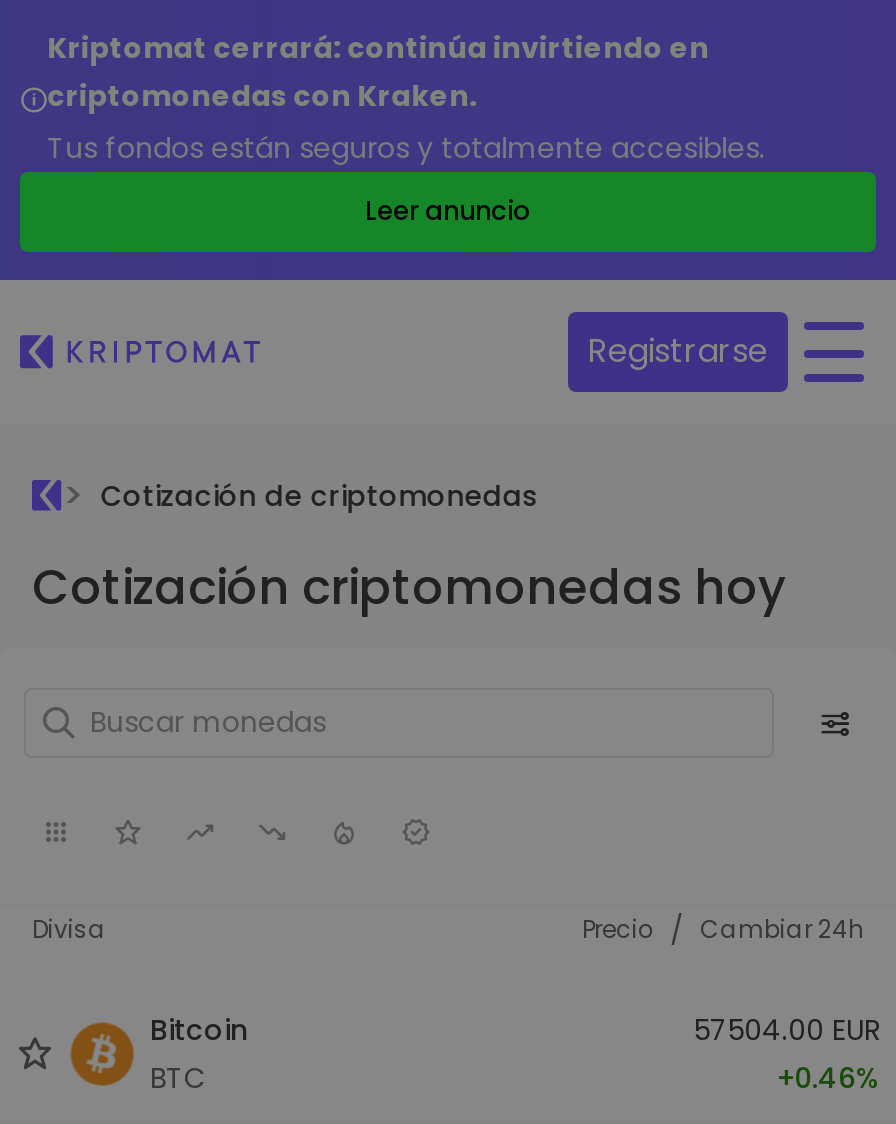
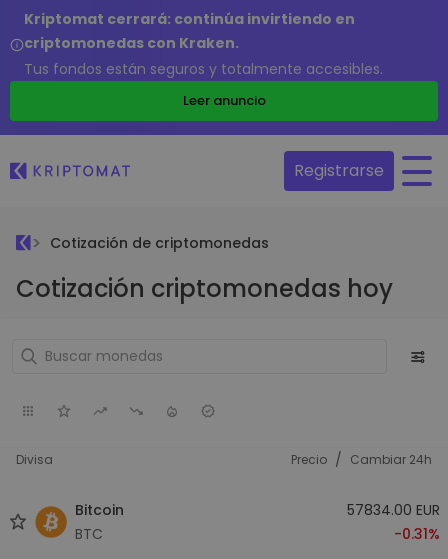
- 57504.00 EUR
+ 57834.00 EUR

- +0.46%
+ -0.31%
